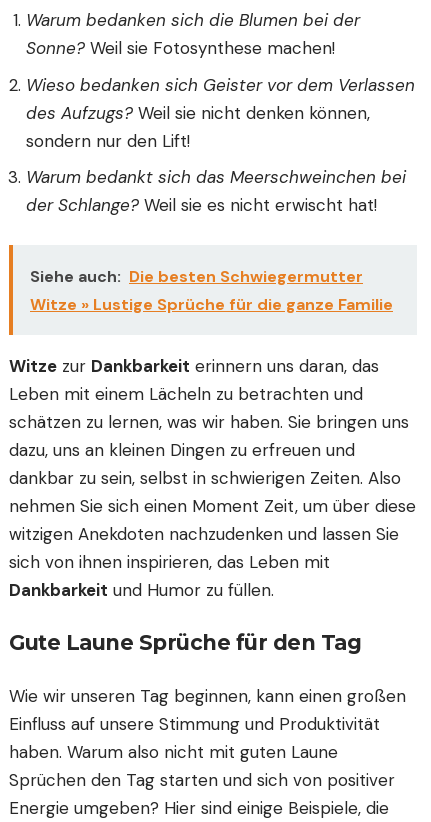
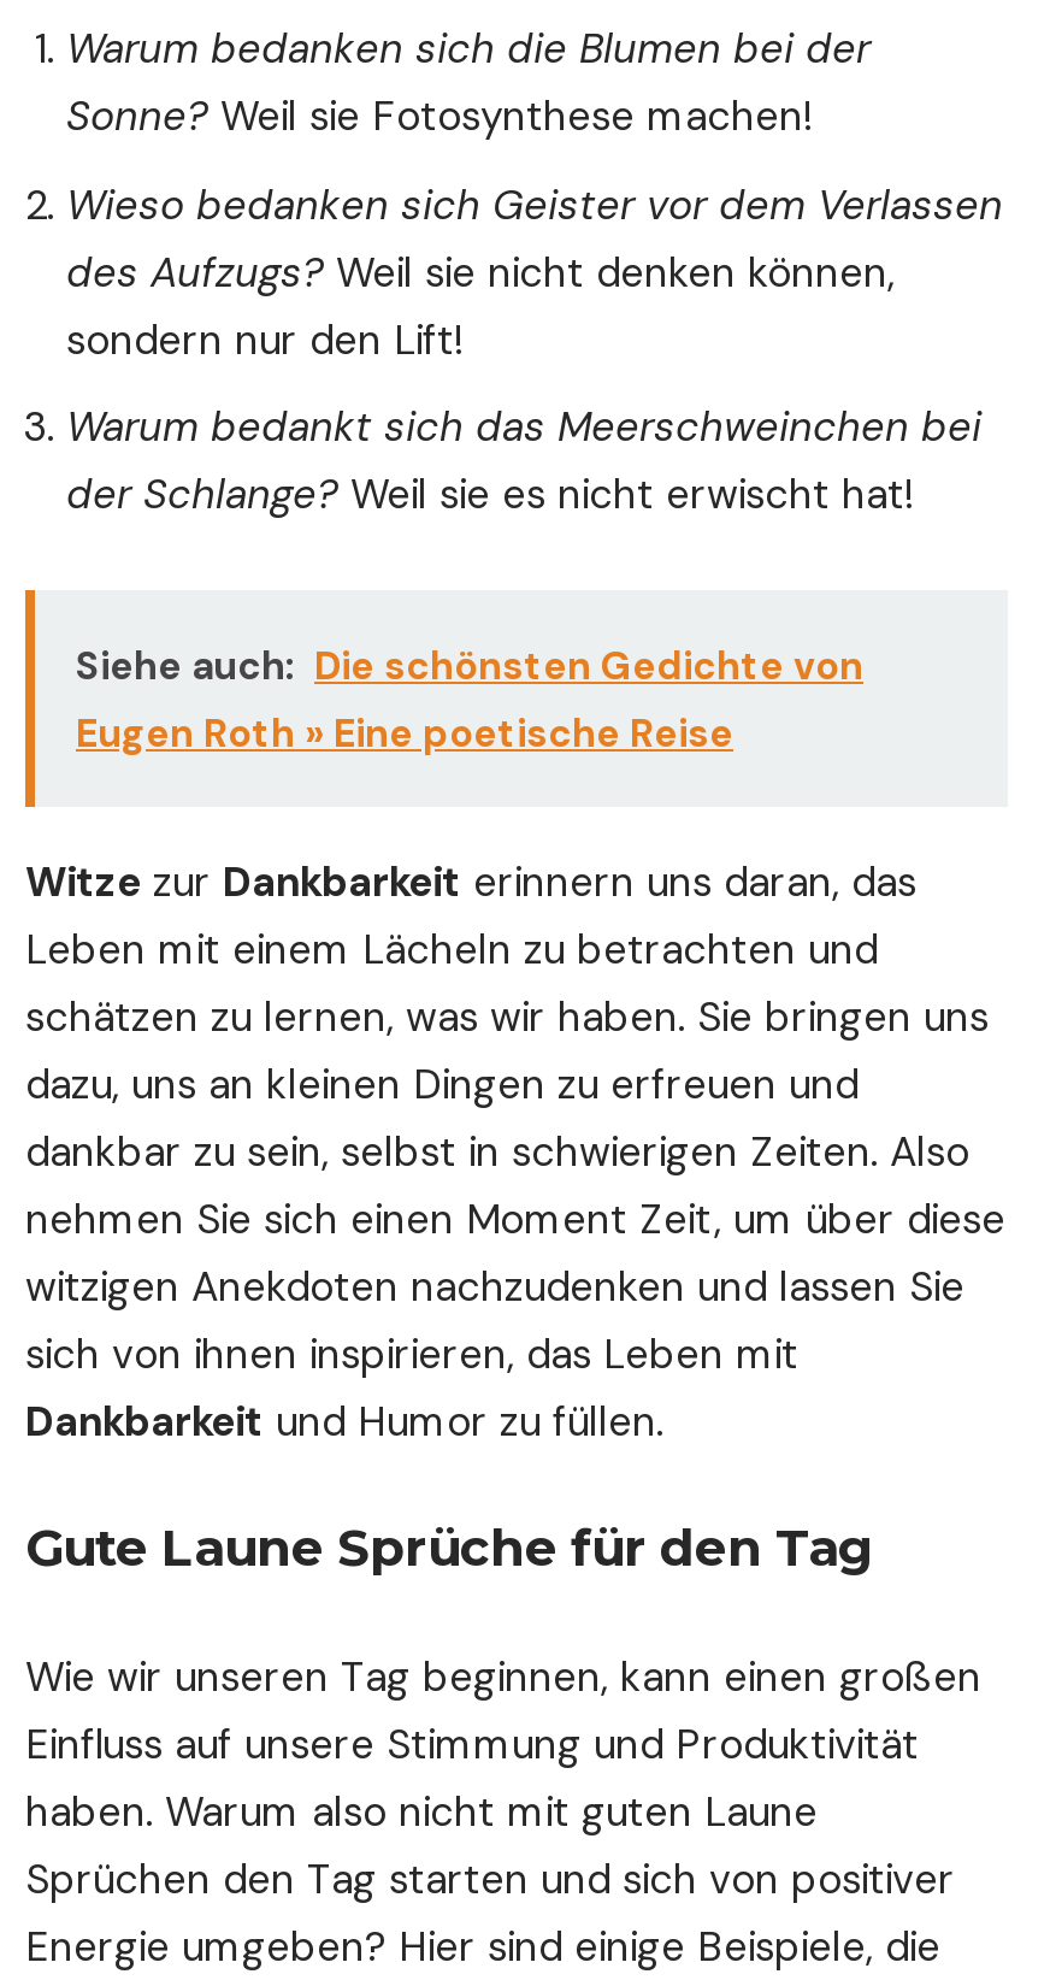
- Siehe auch: Die besten Schwiegermutter
- Witze » Lustige Sprüche für die ganze Familie
+ Siehe auch: Die schönsten Gedichte von
+ Eugen Roth » Eine poetische Reise
